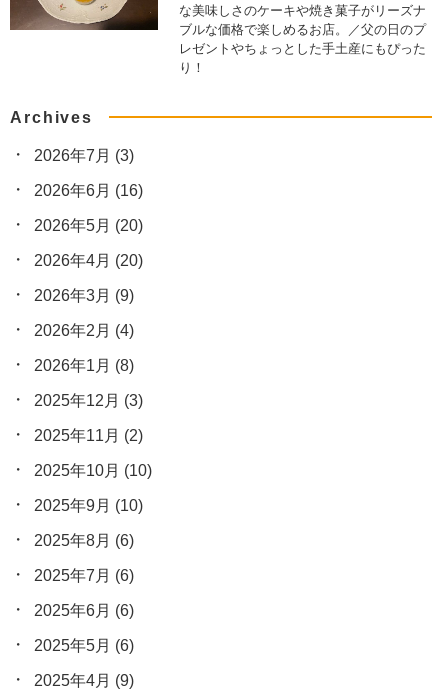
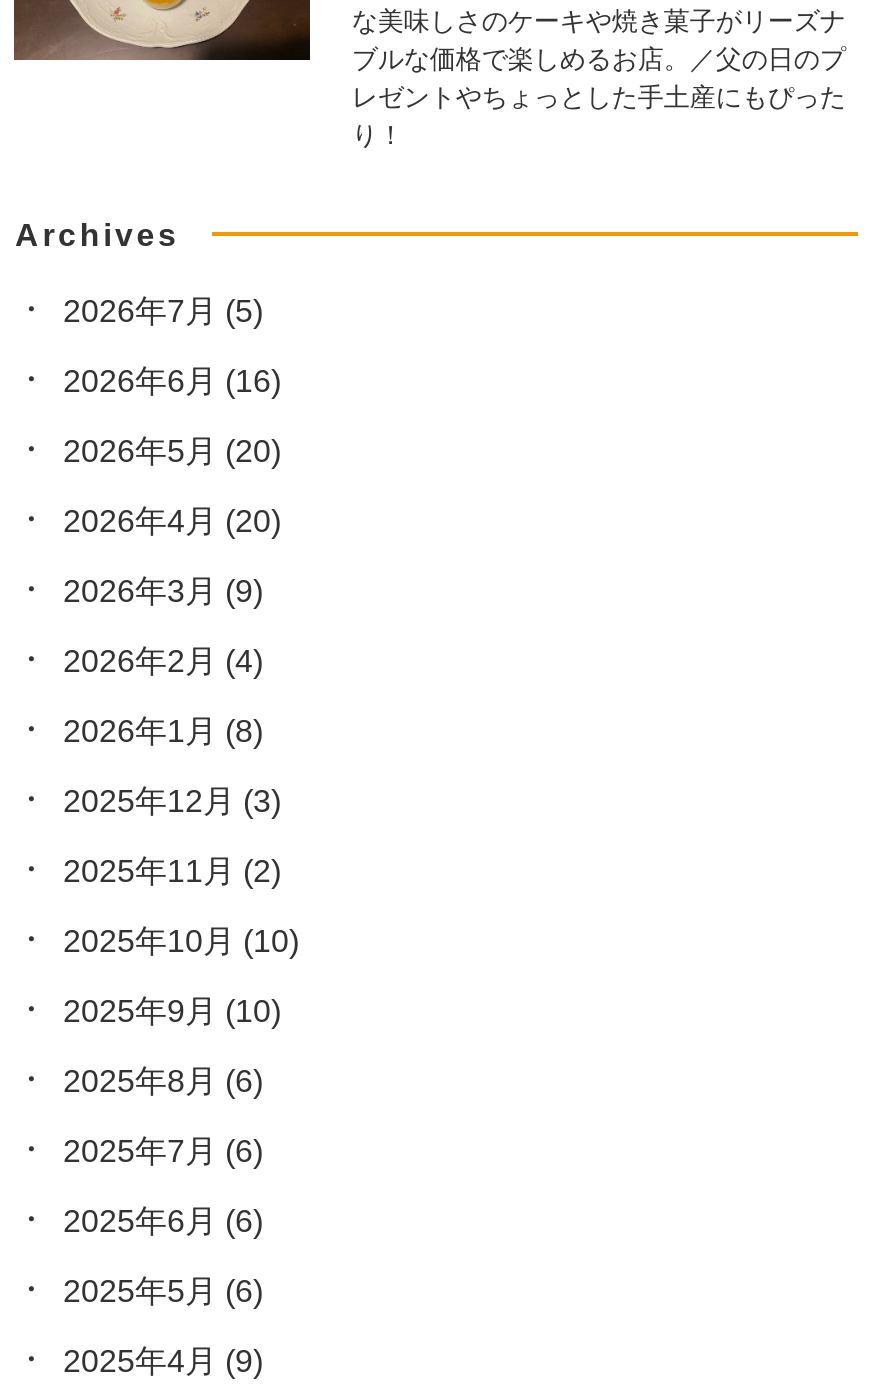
- 2026年7月(3)
+ 2026年7月(5)
